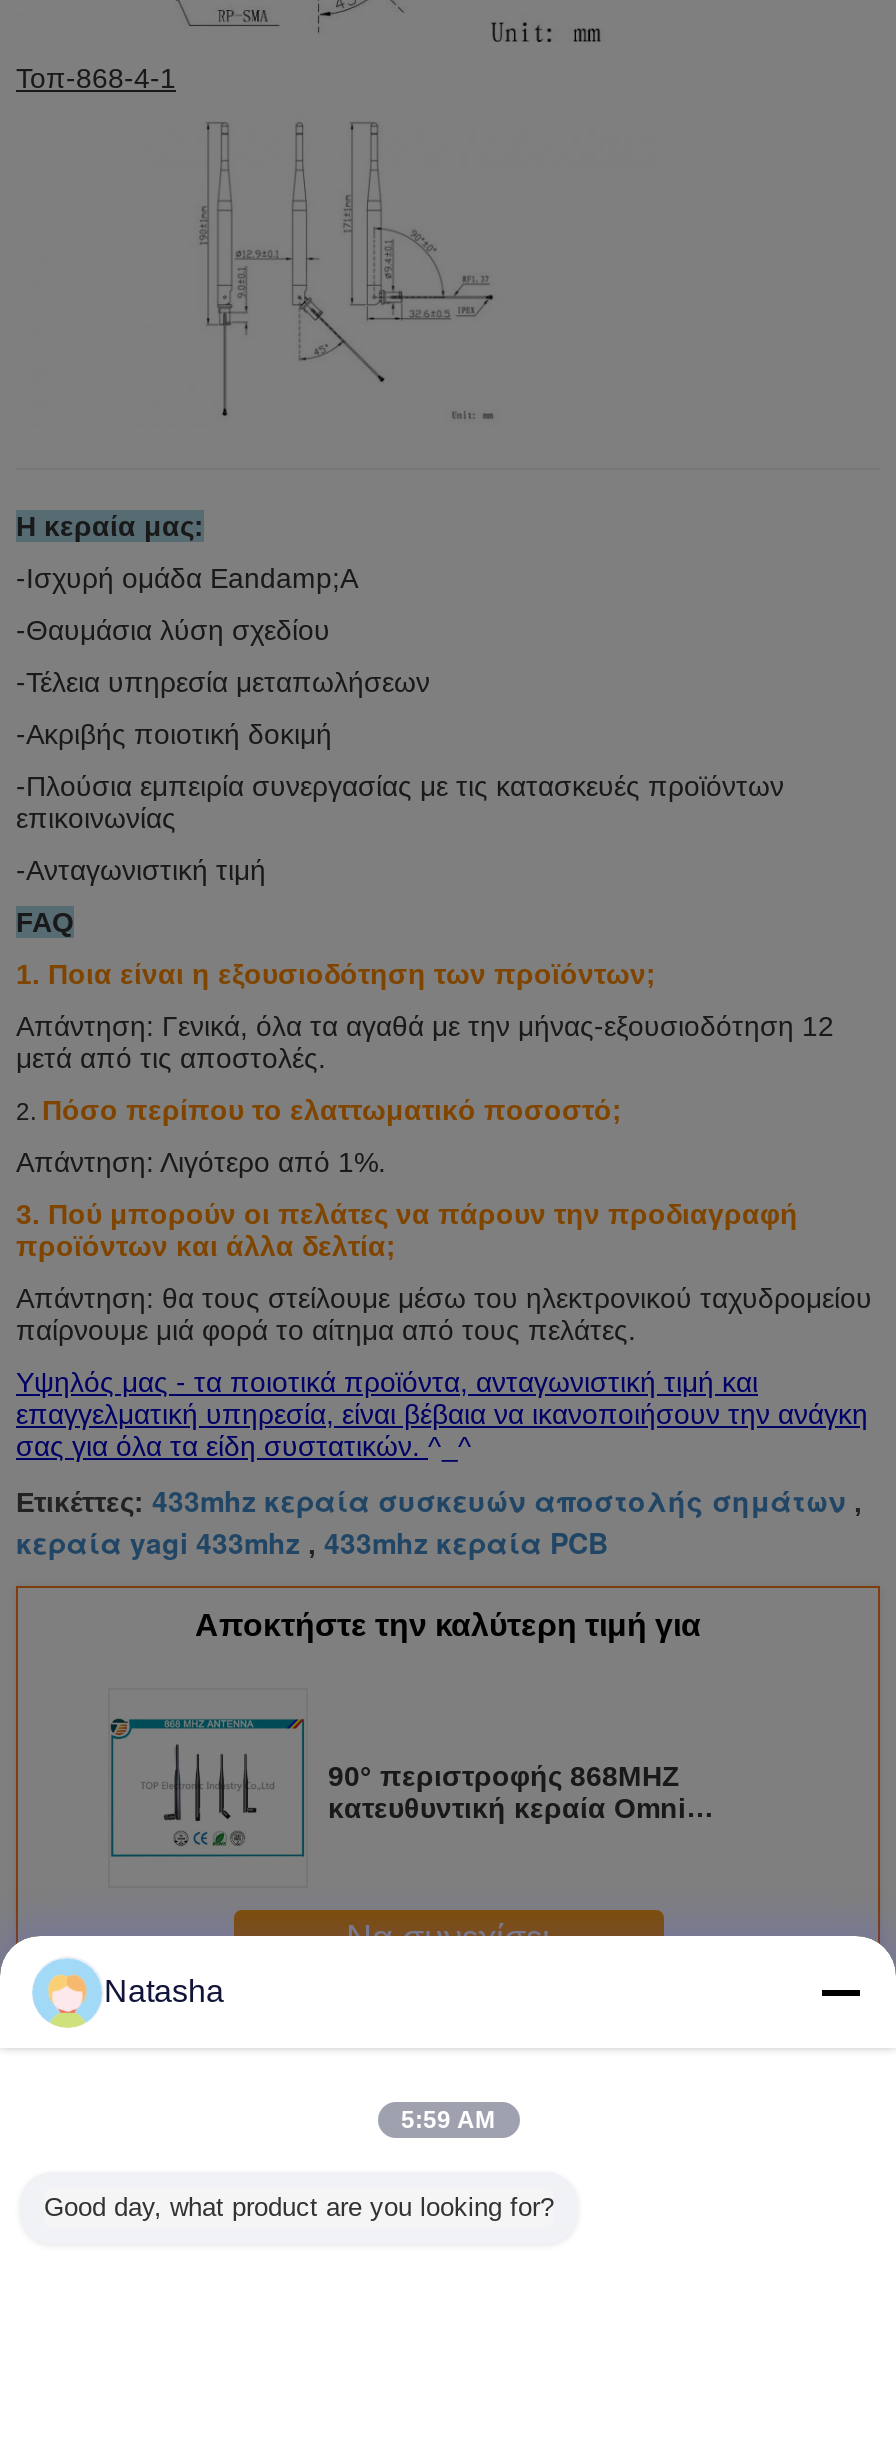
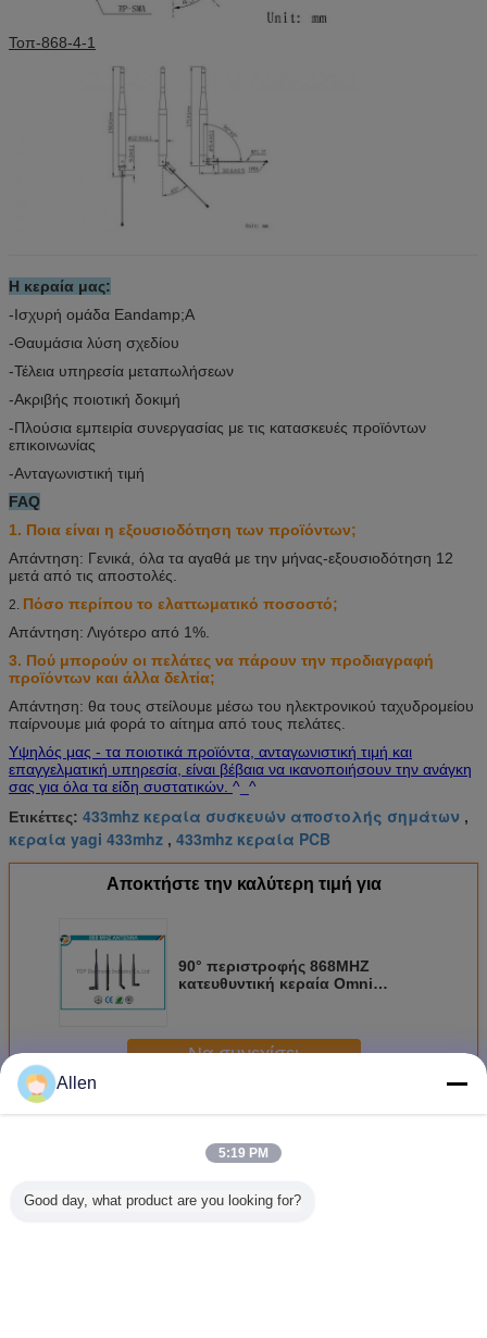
- Natasha
+ Allen

- 5:59 AM
+ 5:19 PM
